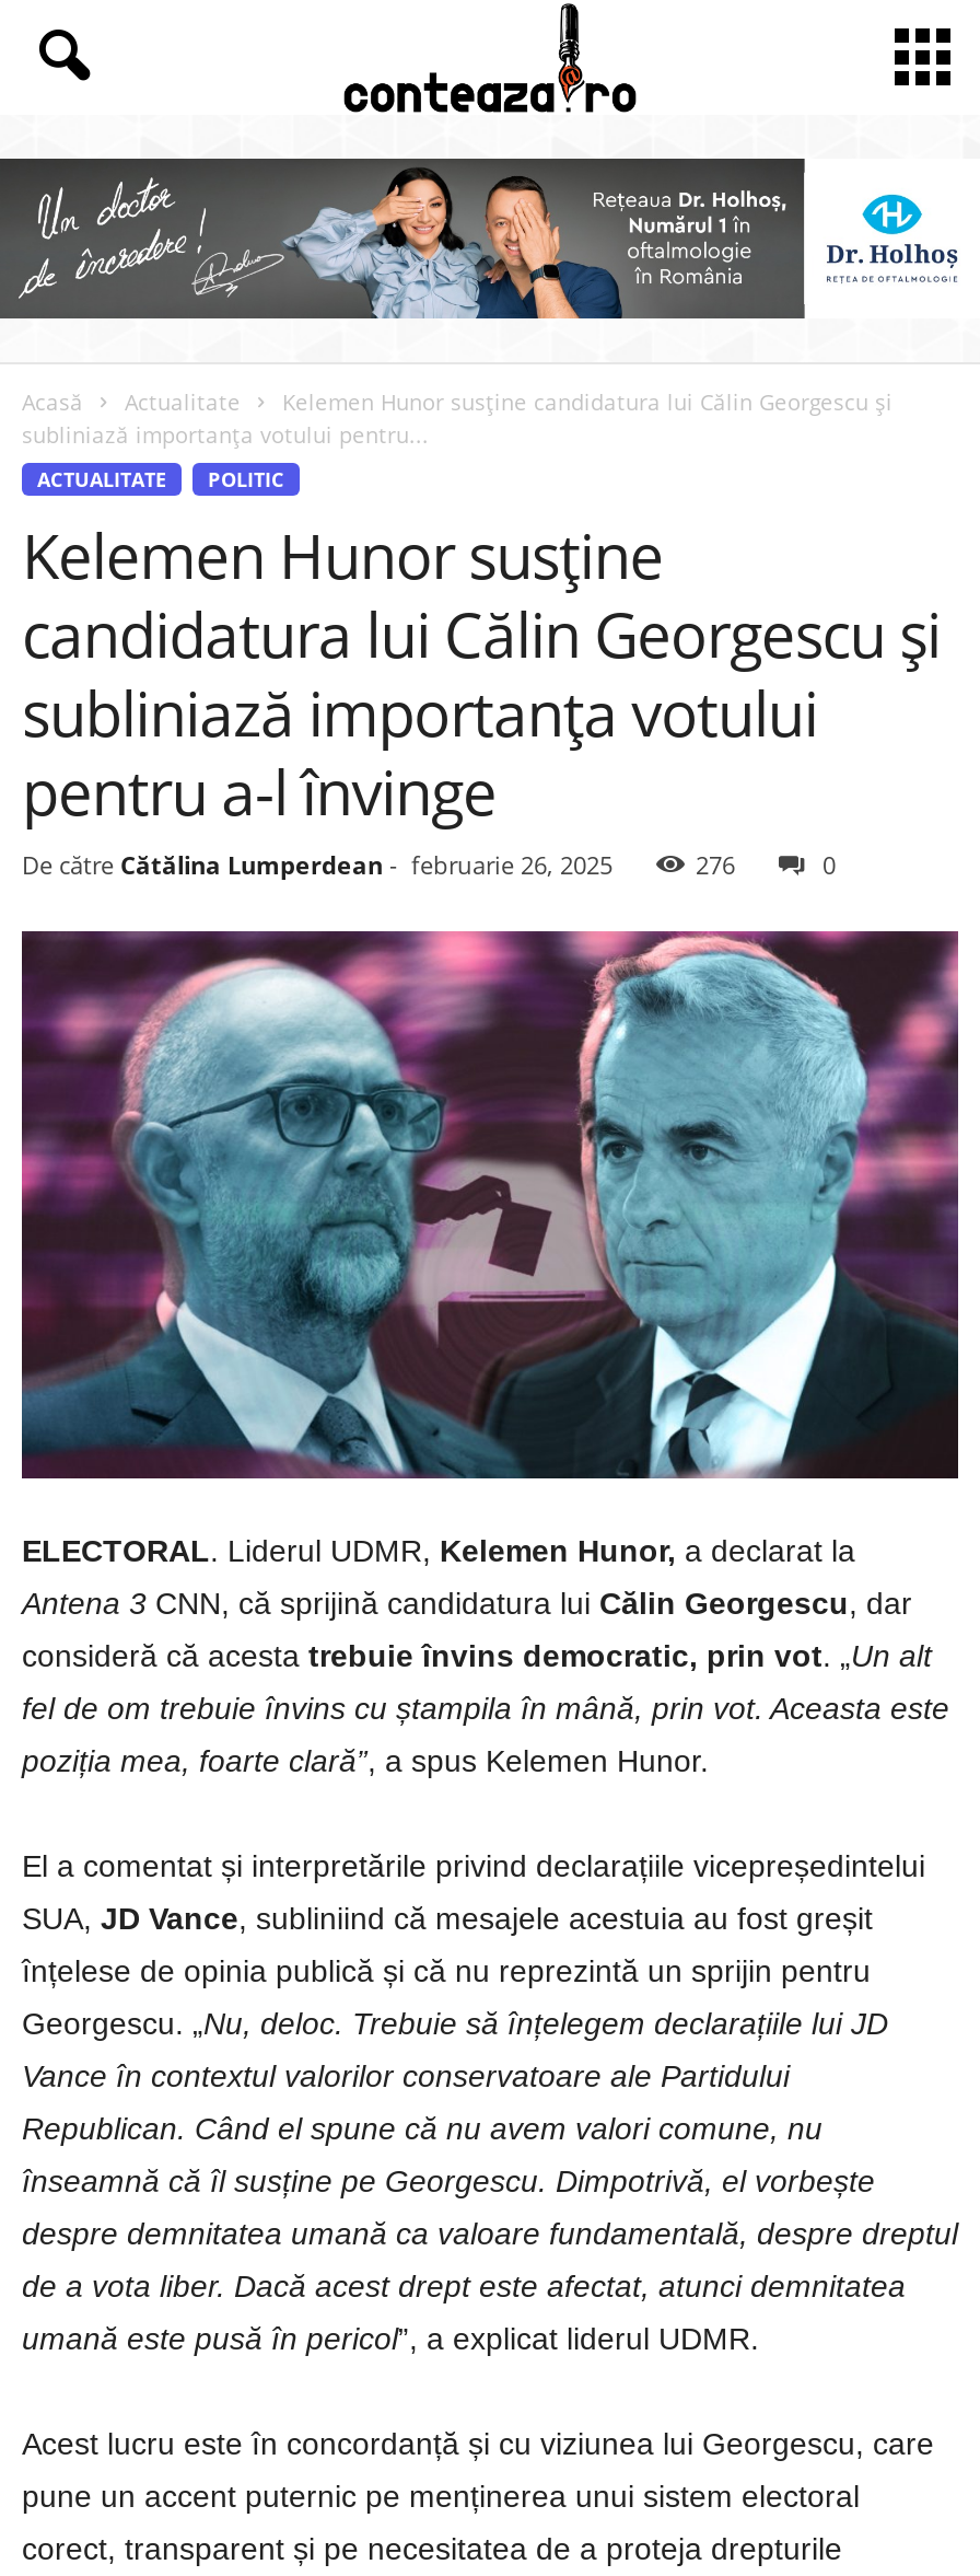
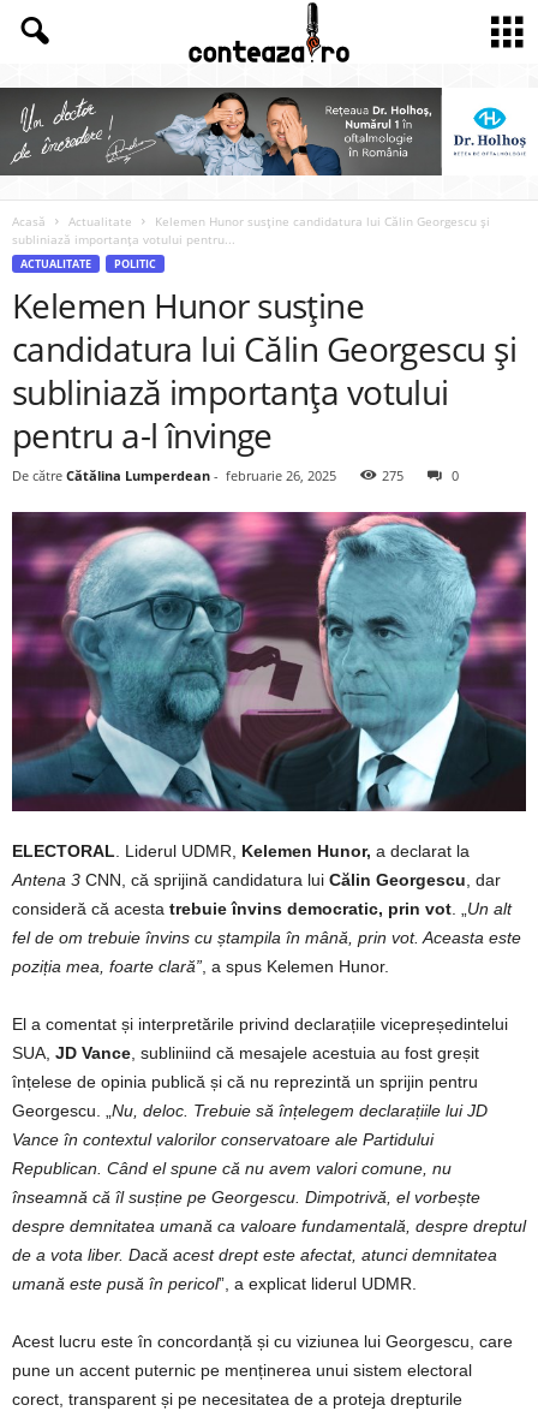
- 276
+ 275
